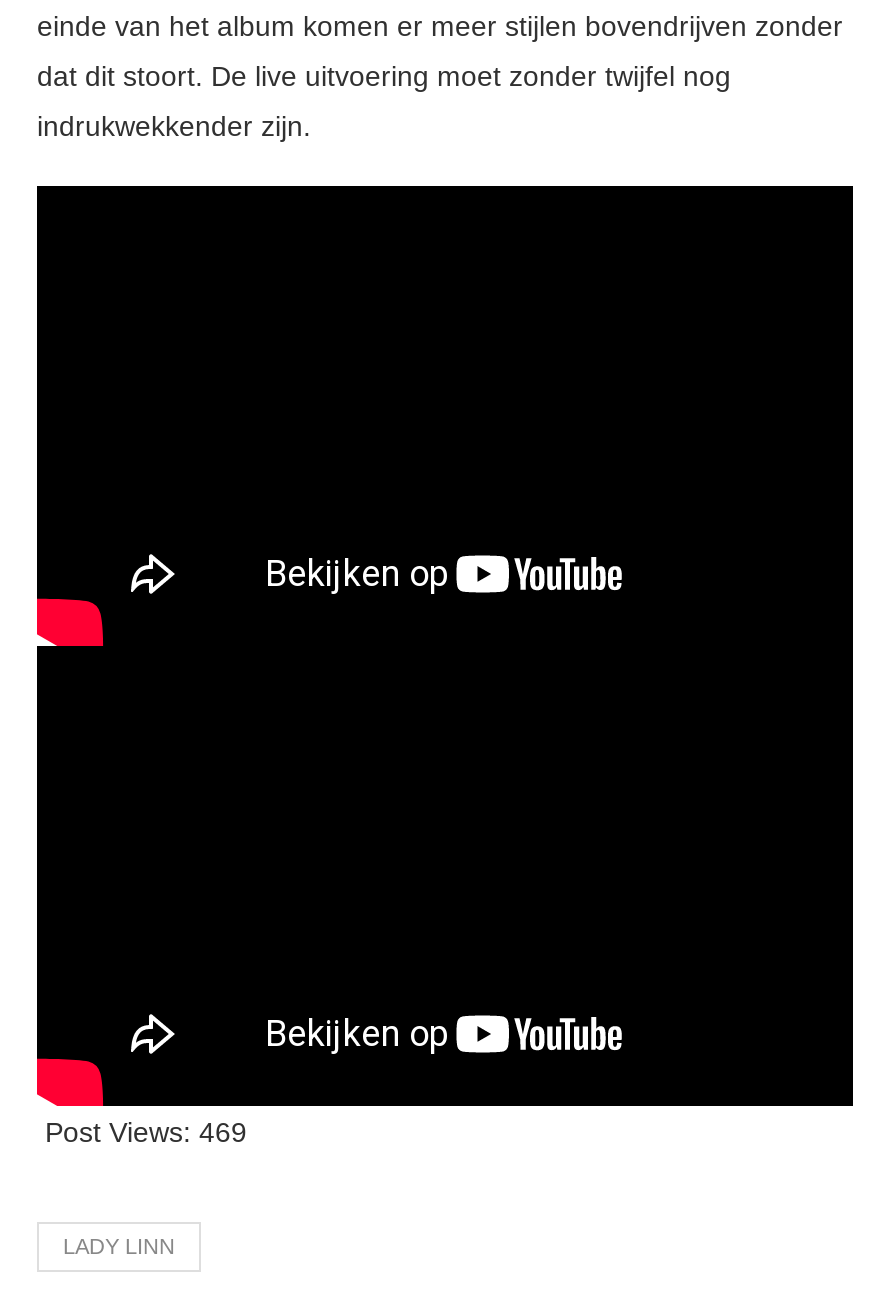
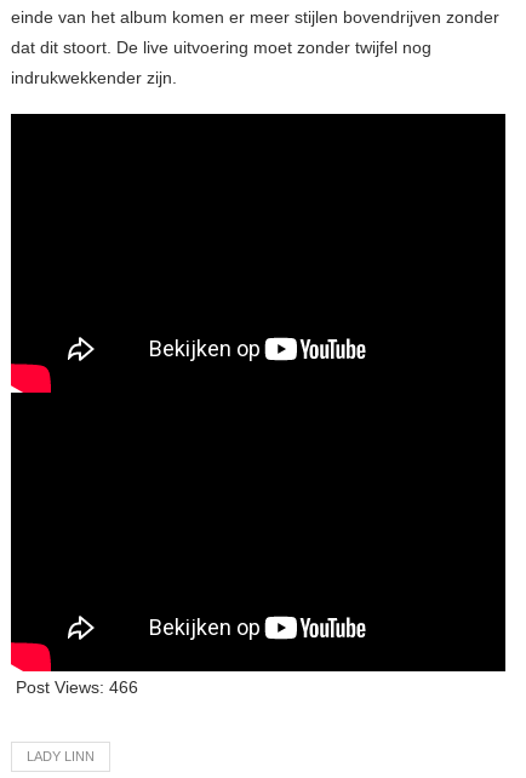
- Post Views: 469
+ Post Views: 466
